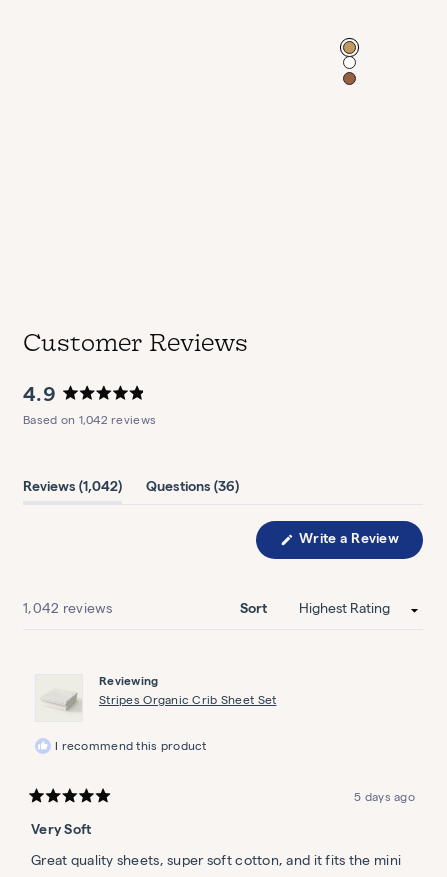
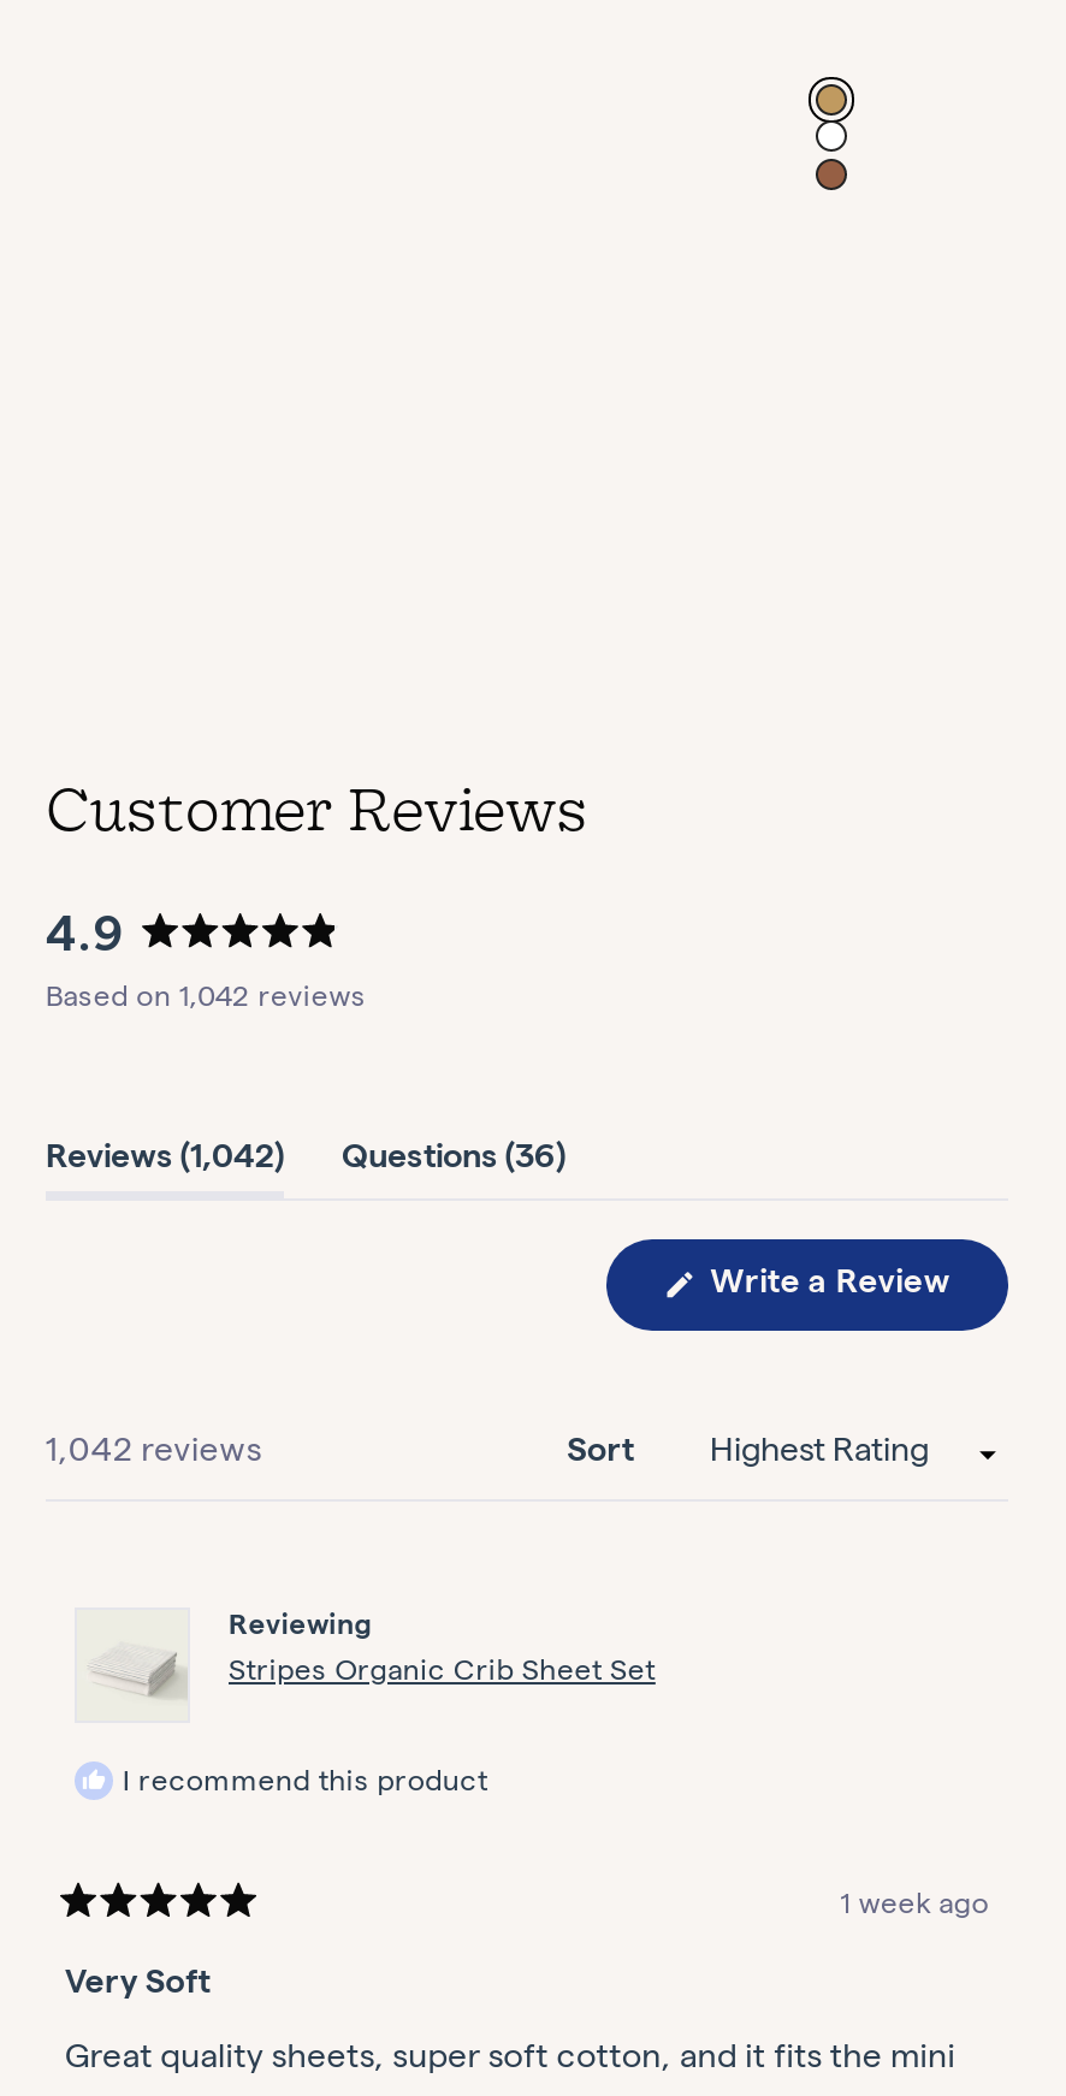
- 5 days ago
+ 1 week ago
